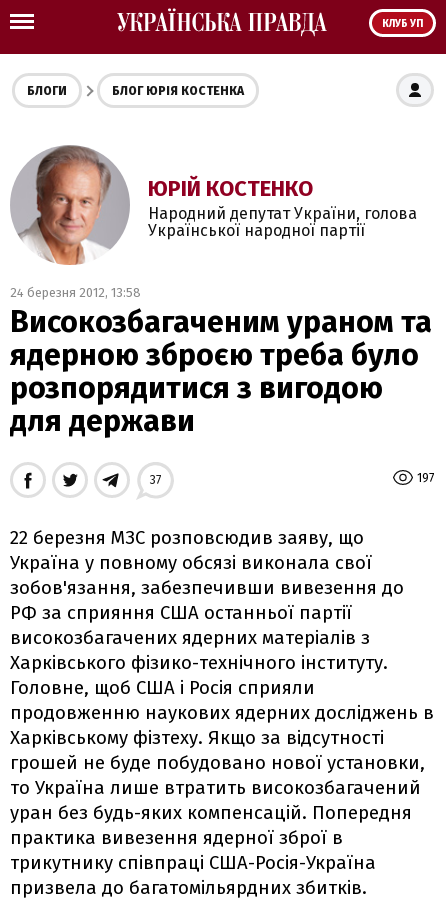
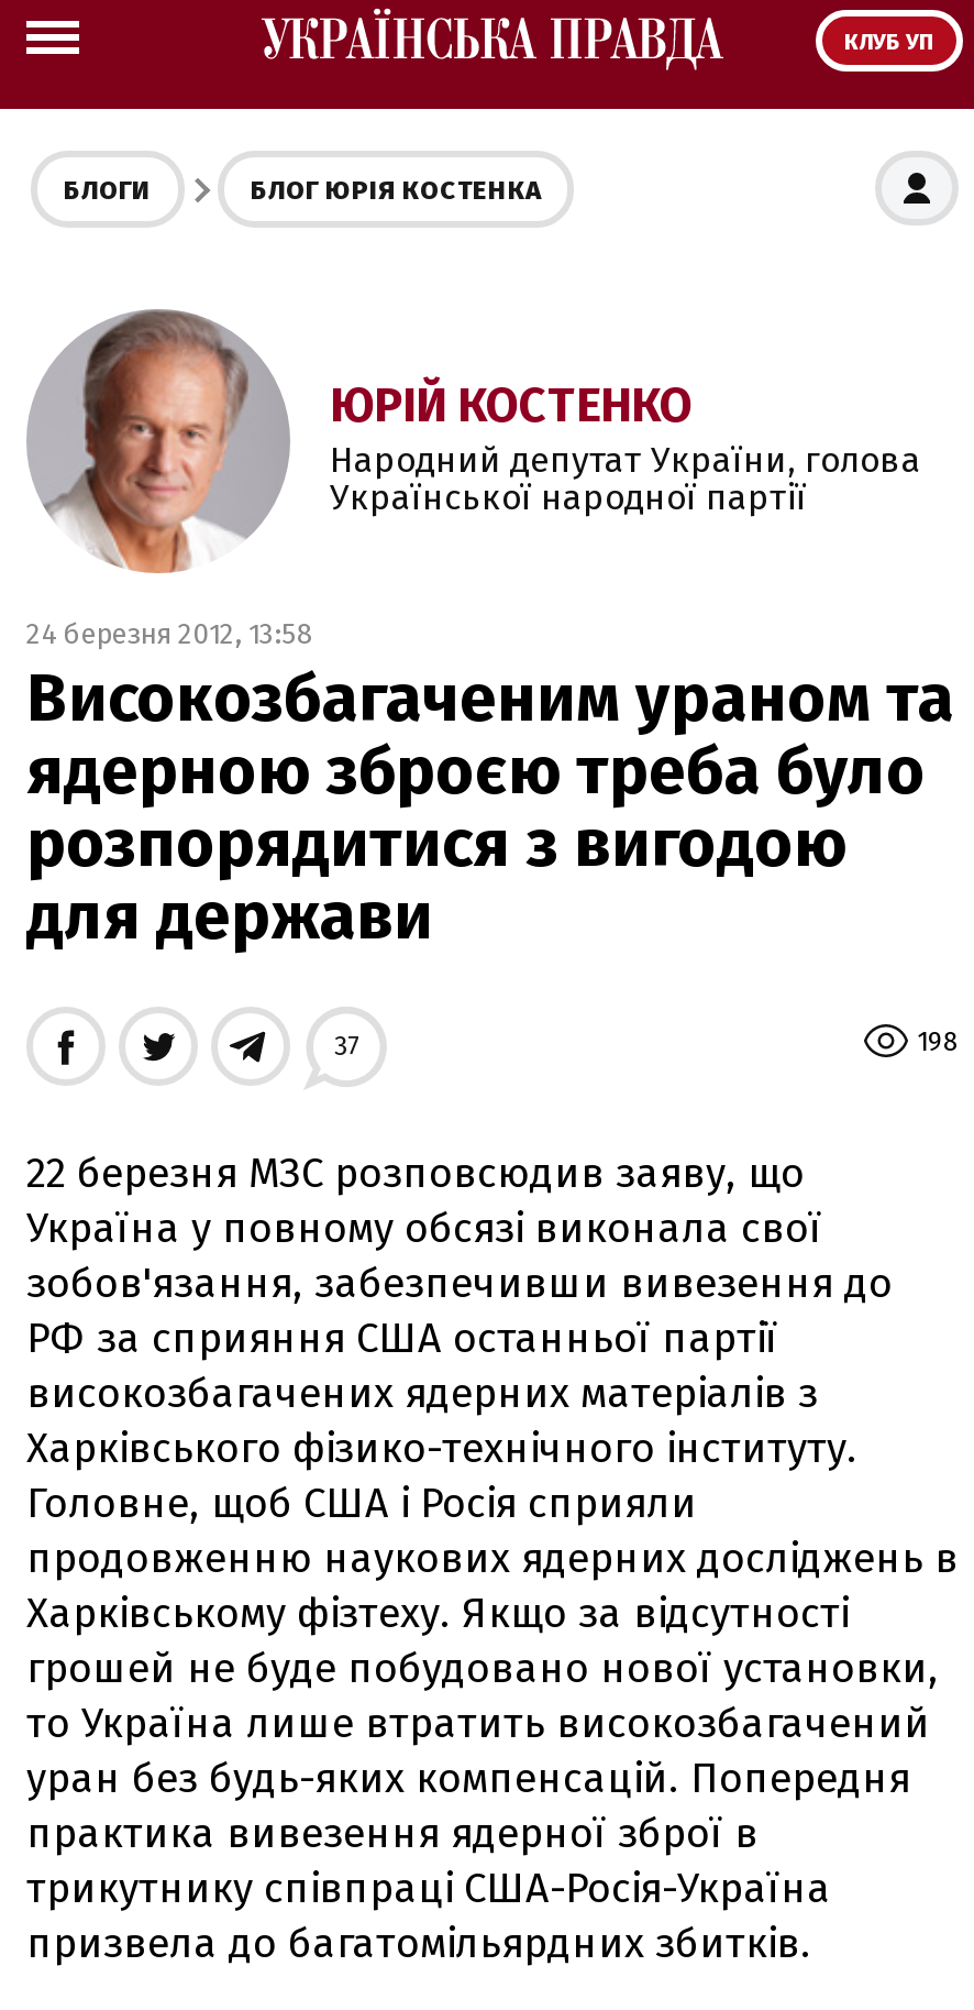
- 197
+ 198
